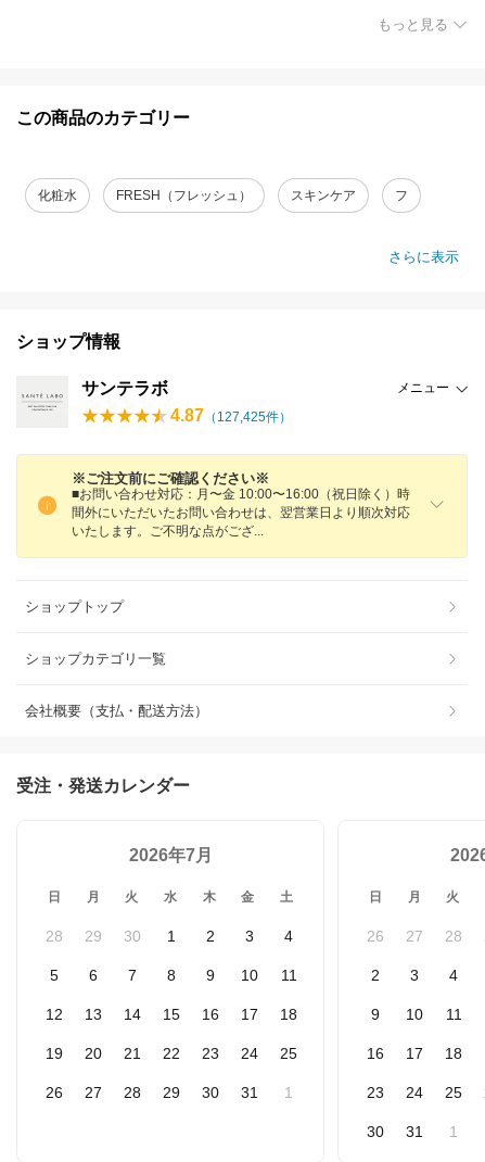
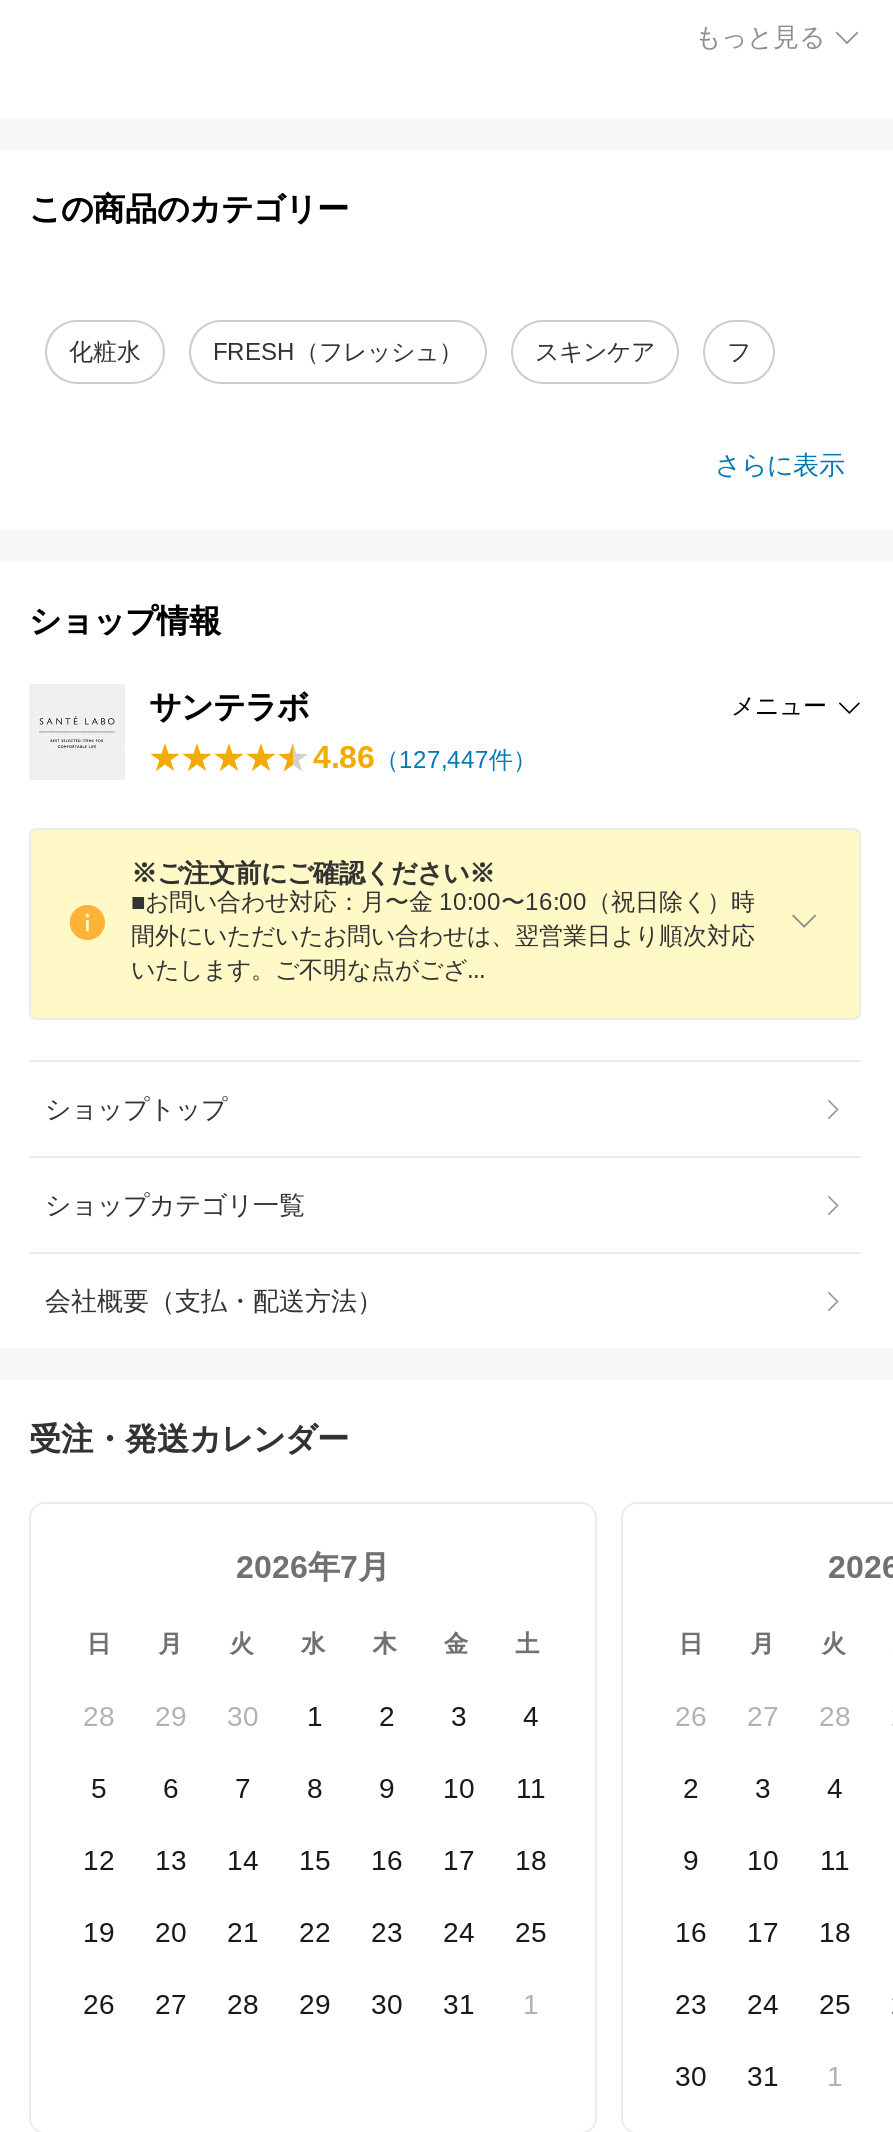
- 4.87（127,425件）
+ 4.86（127,447件）
